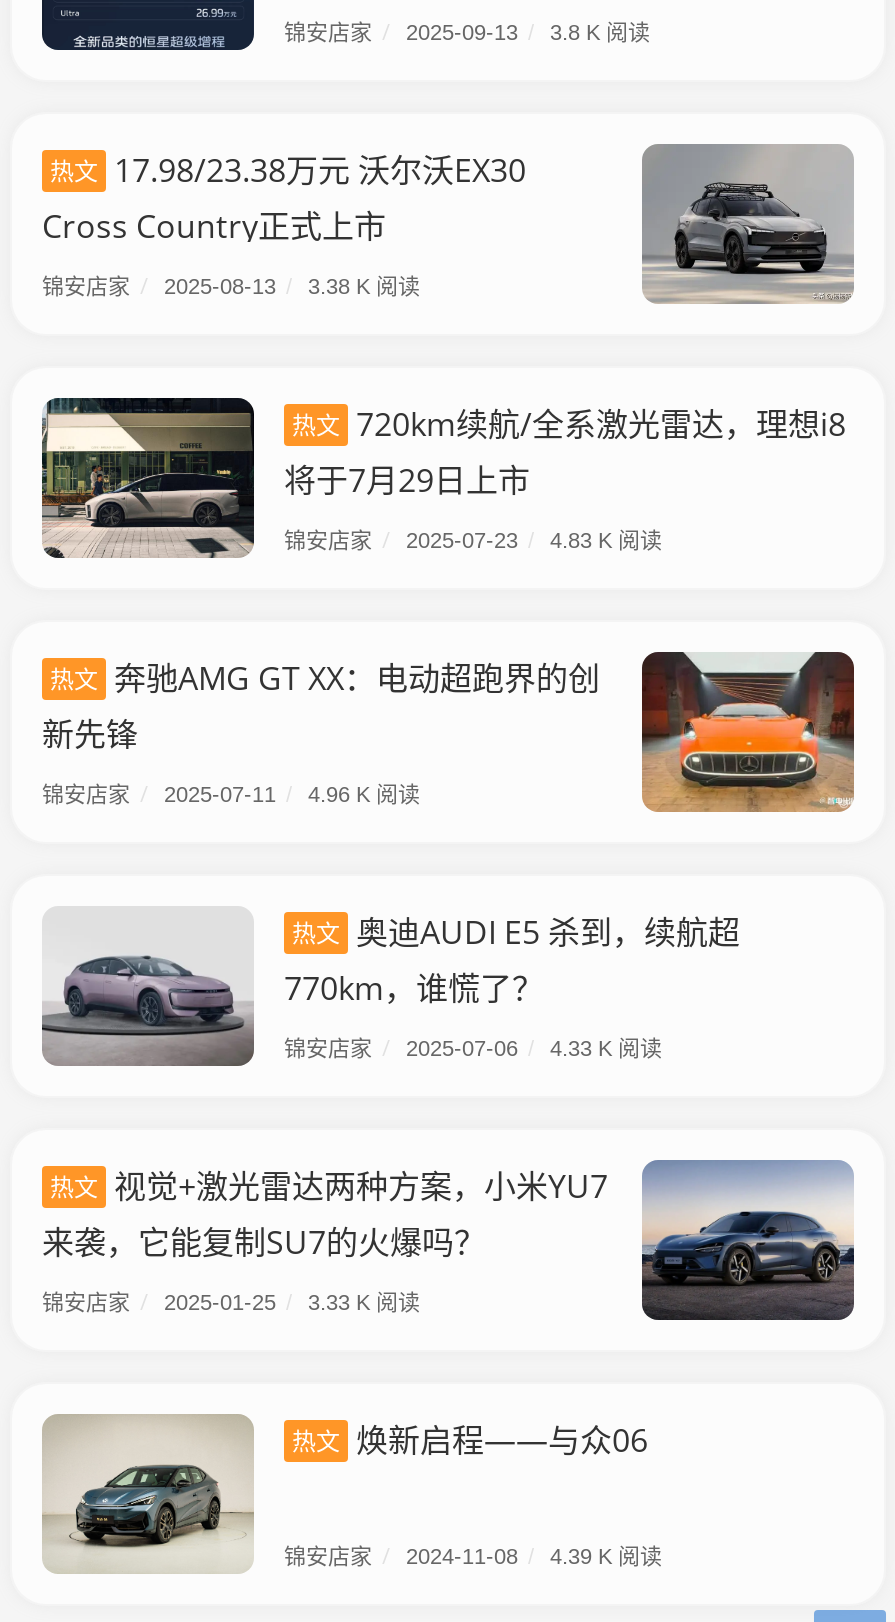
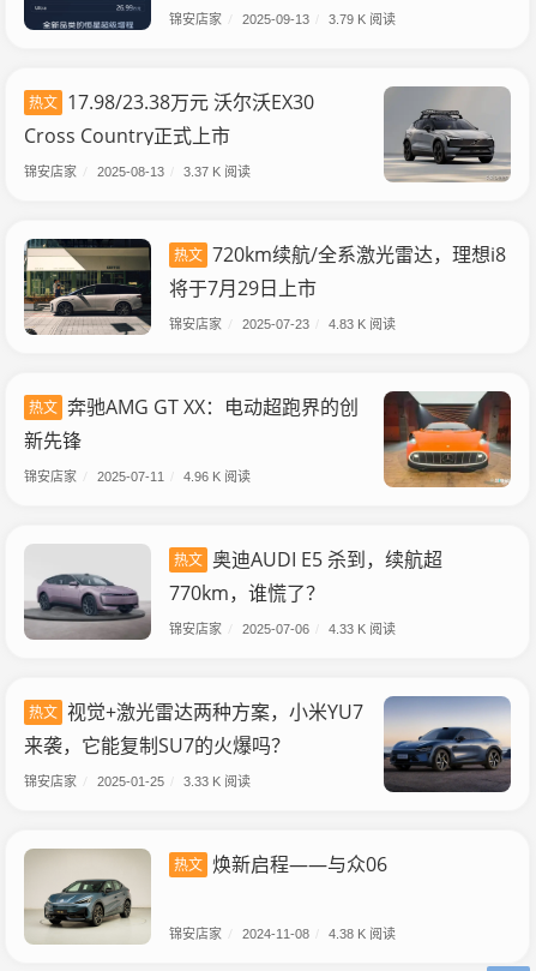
- 锦安店家 / 2025-09-13 / 3.8 K 阅读
+ 锦安店家 / 2025-09-13 / 3.79 K 阅读

- 锦安店家 / 2025-08-13 / 3.38 K 阅读
+ 锦安店家 / 2025-08-13 / 3.37 K 阅读

- 锦安店家 / 2024-11-08 / 4.39 K 阅读
+ 锦安店家 / 2024-11-08 / 4.38 K 阅读
